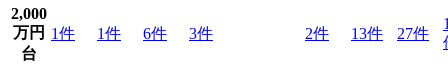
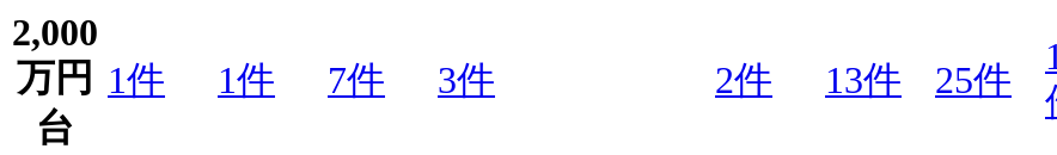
- 万円 1件 1件 6件 3件
+ 万円 1件 1件 7件 3件

- 2件 13件 27件
+ 2件 13件 25件
